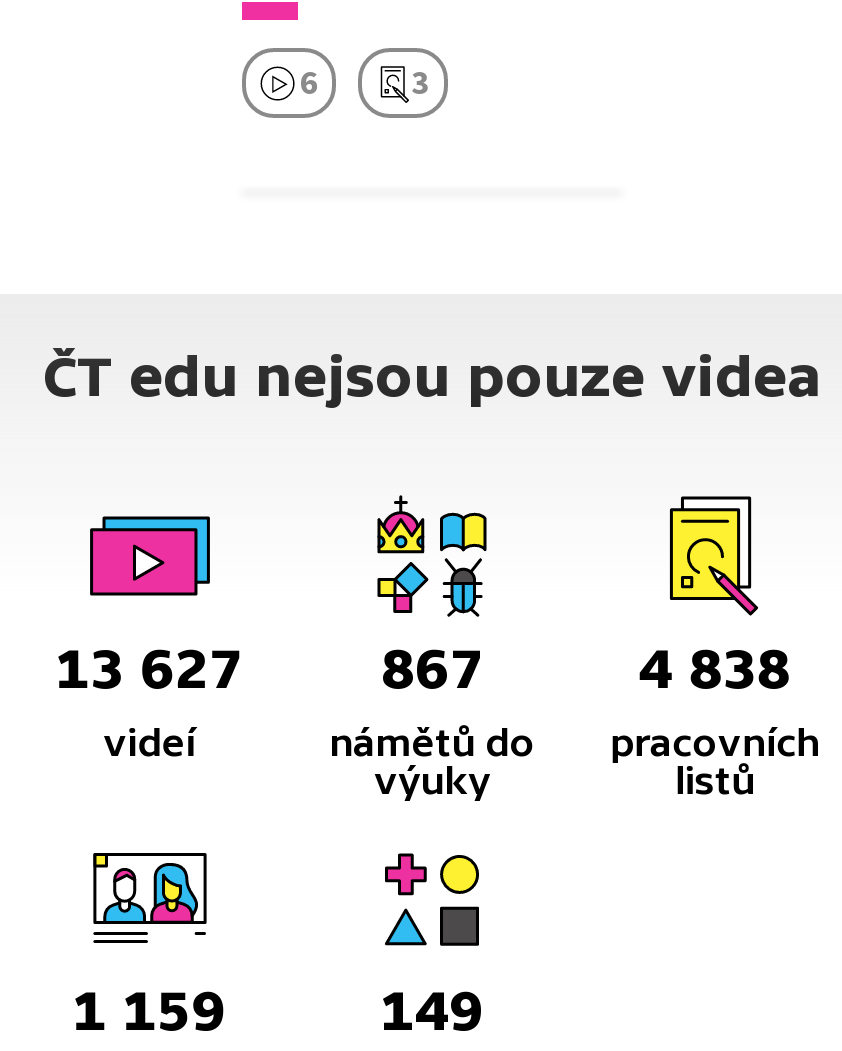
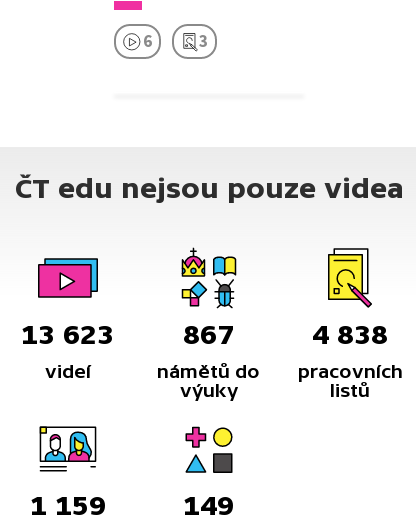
- 13 627
+ 13 623
